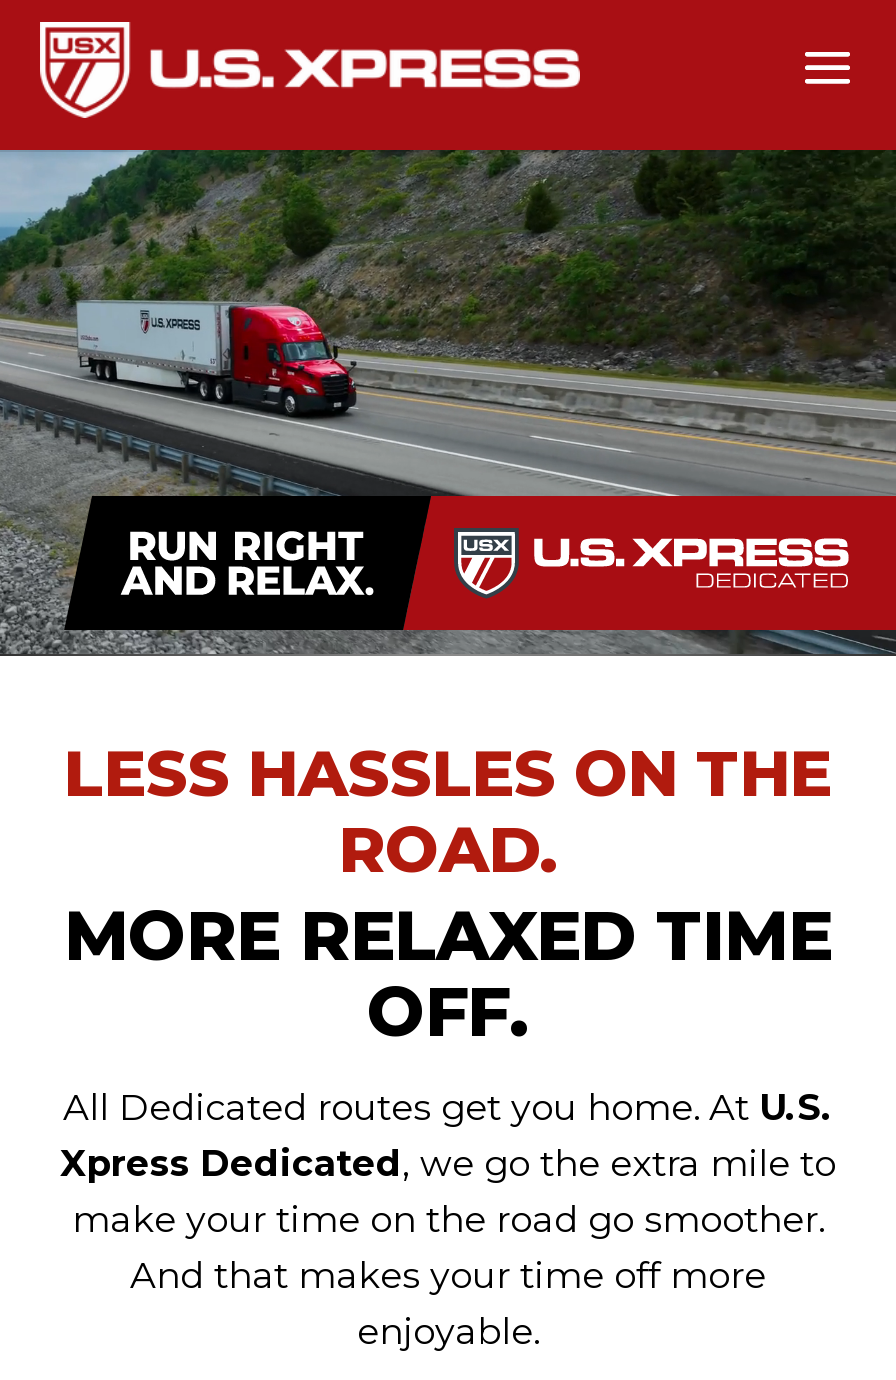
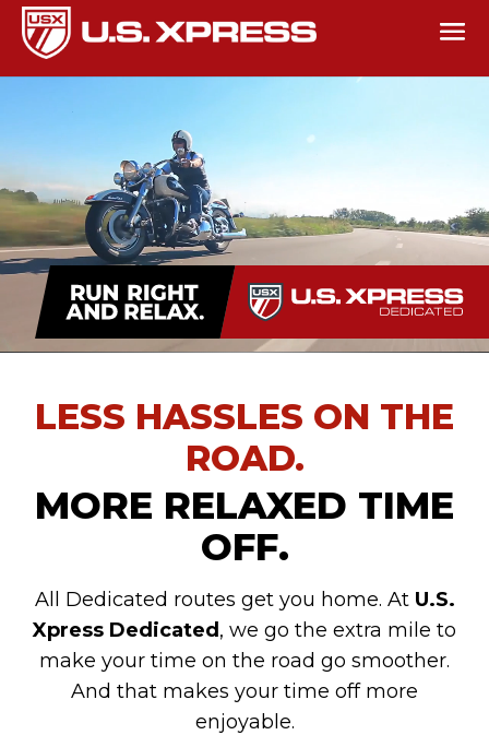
- [image]
+ [image]
